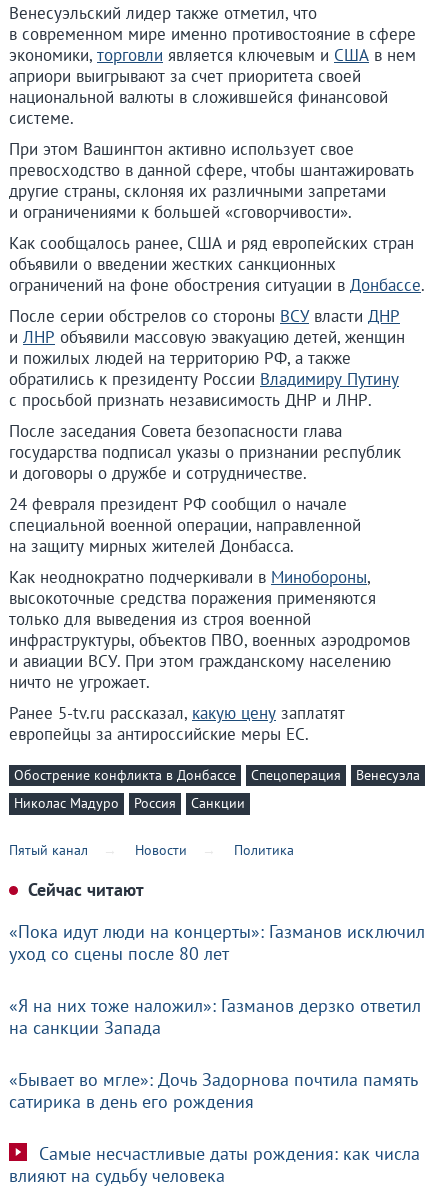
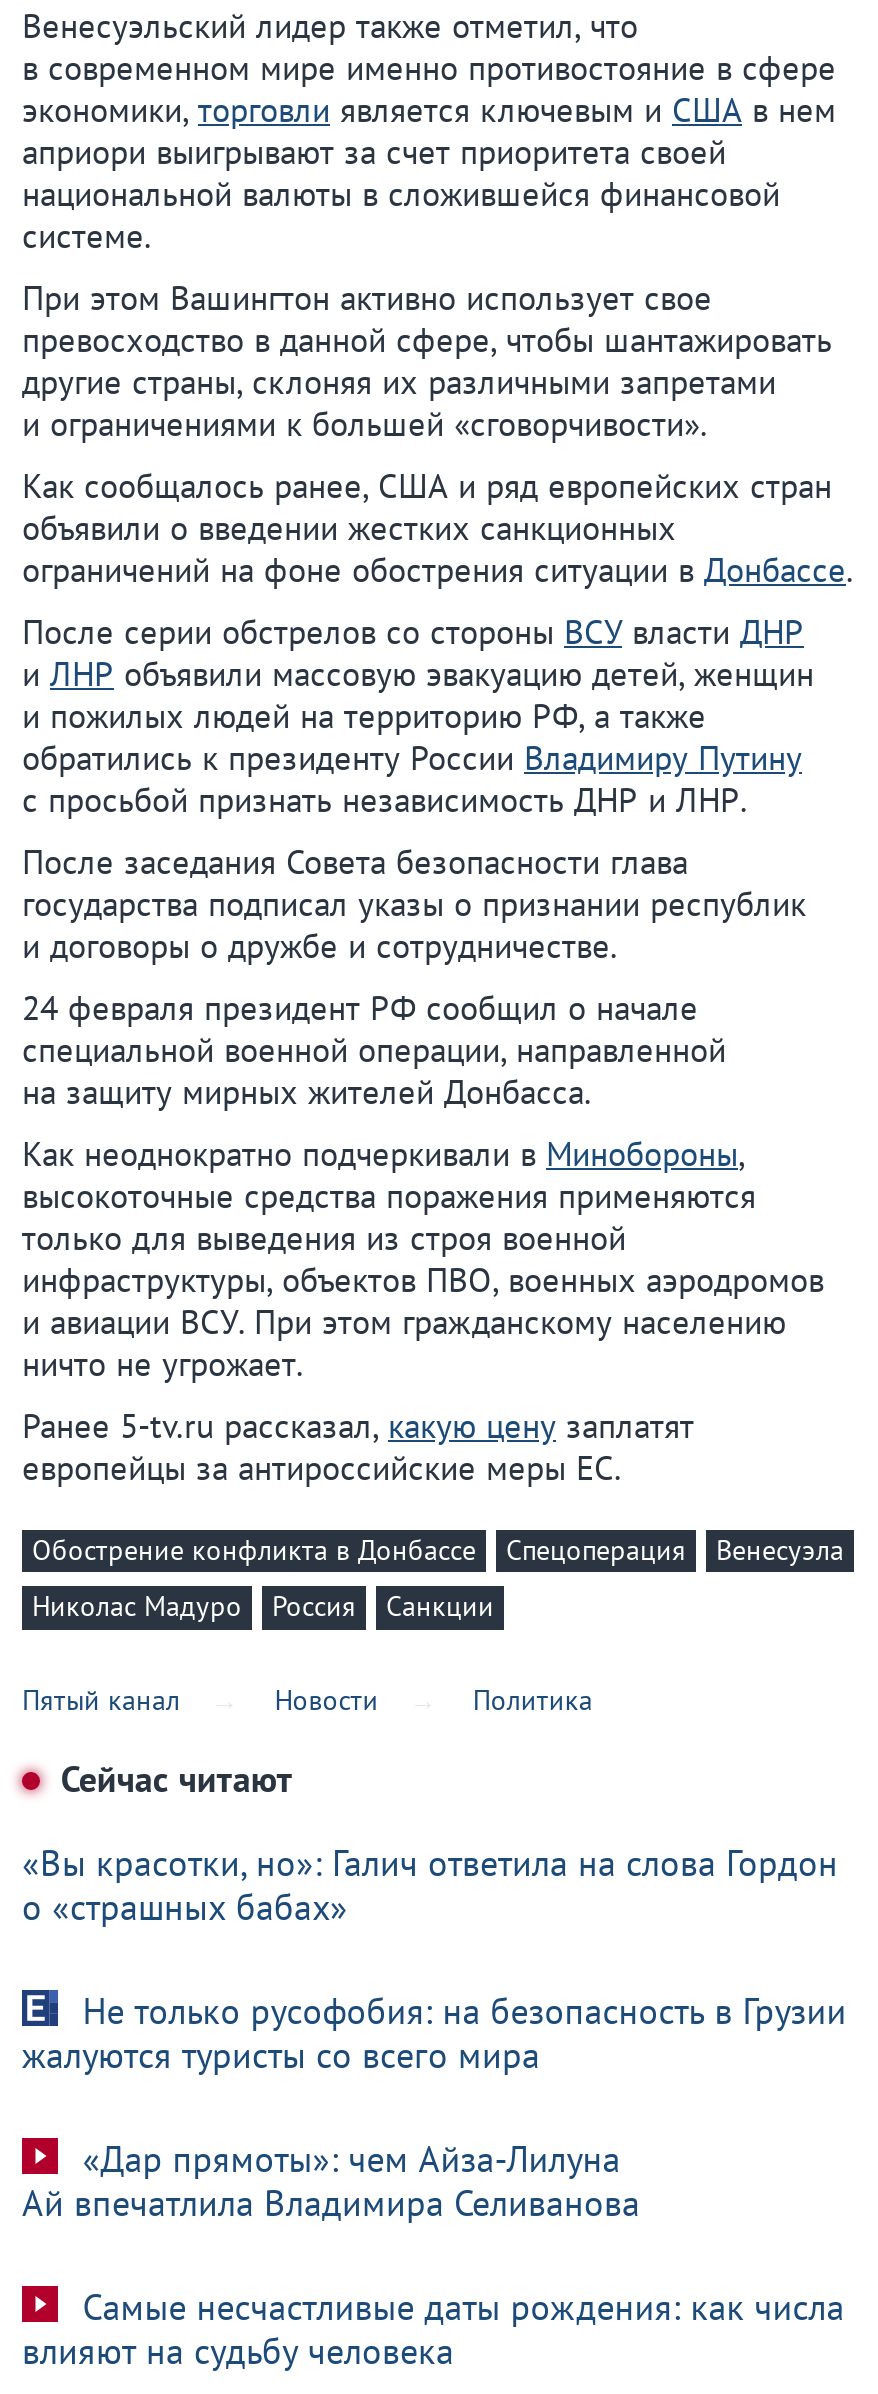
- «Пока идут люди на концерты»: Газманов исключил
- уход со сцены после 80 лет
+ «Вы красотки, но»: Галич ответила на слова Гордон
+ о «страшных бабах»

- «Я на них тоже наложил»: Газманов дерзко ответил
- на санкции Запада
+ Не только русофобия: на безопасность в Грузии
+ жалуются туристы со всего мира

- «Бывает во мгле»: Дочь Задорнова почтила память
- сатирика в день его рождения
+ «Дар прямоты»: чем Айза-Лилуна
+ Ай впечатлила Владимира Селиванова
